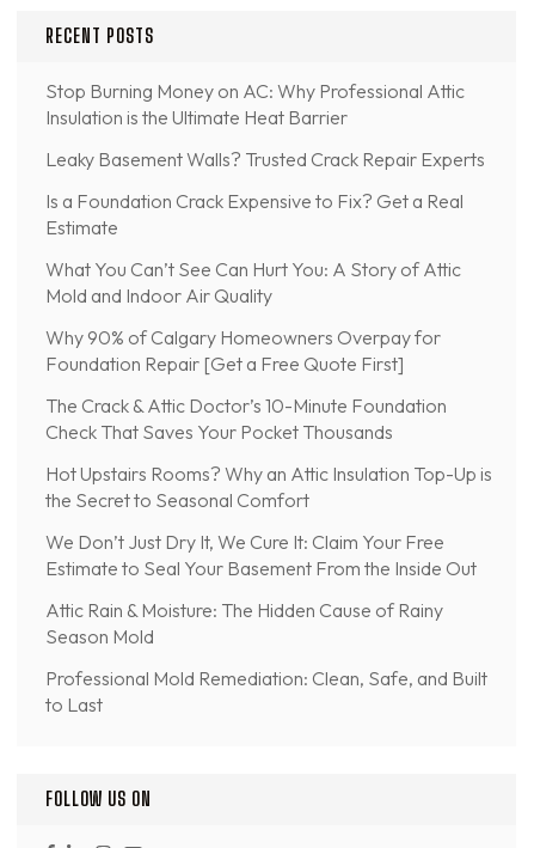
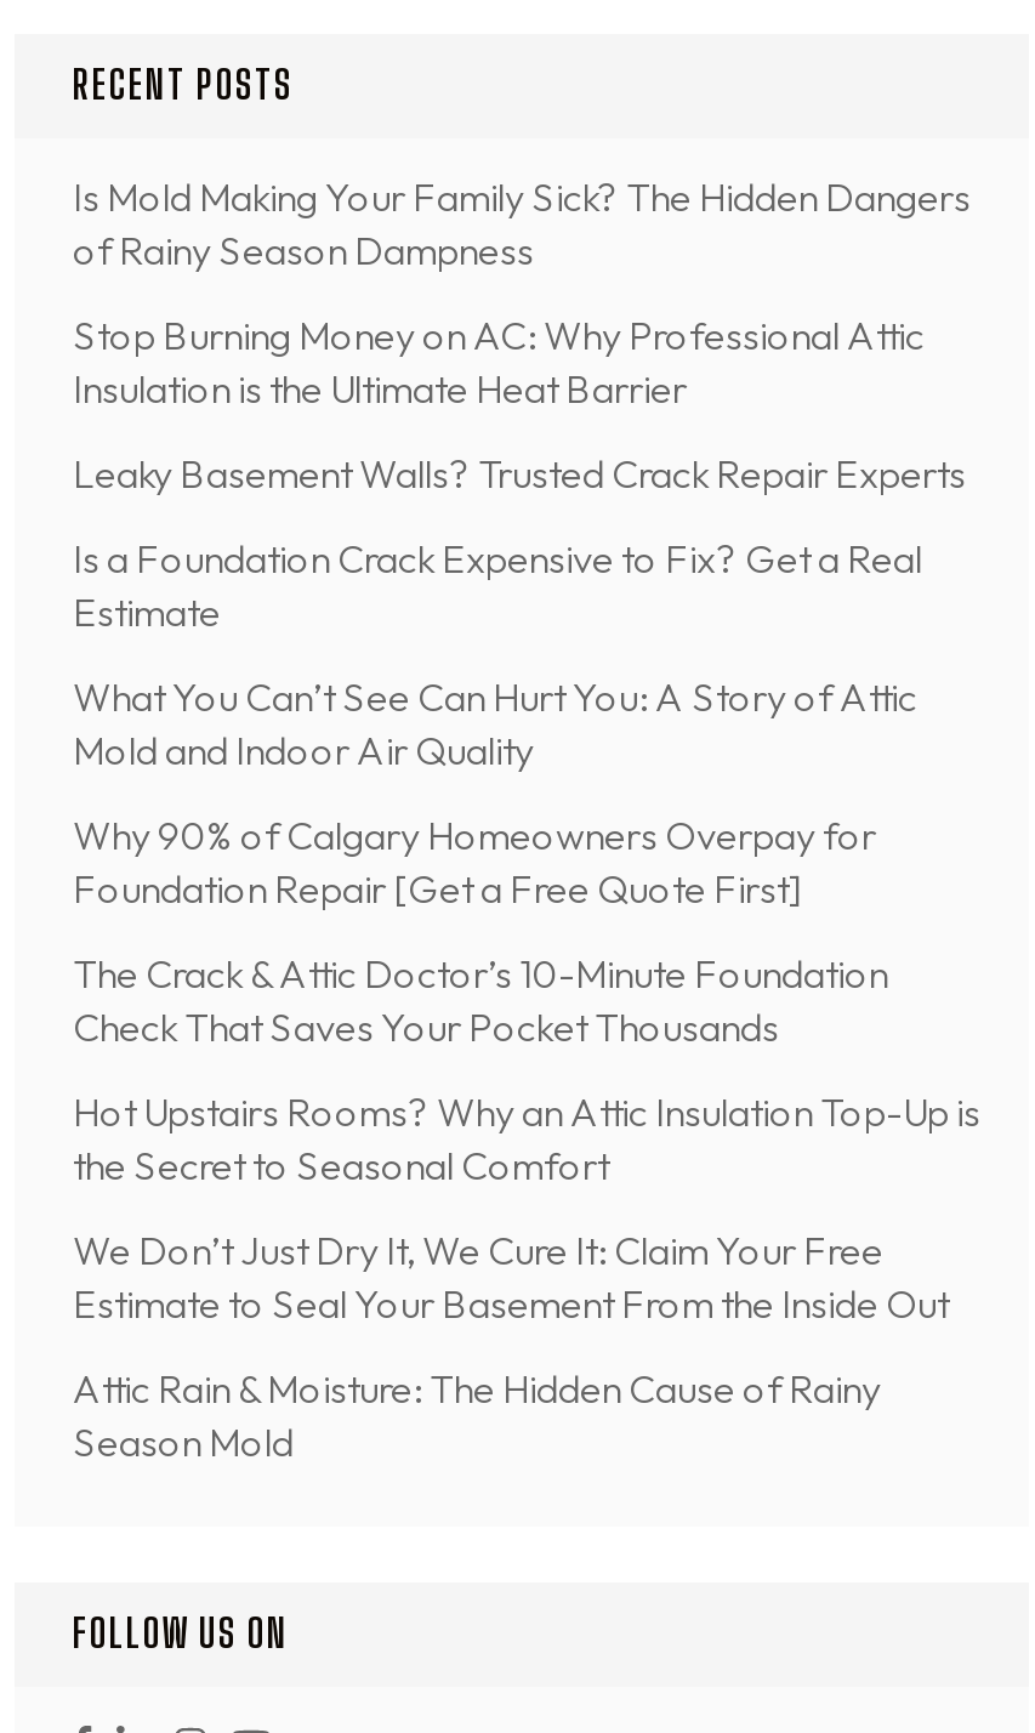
+ Is Mold Making Your Family Sick? The Hidden Dangers
+ of Rainy Season Dampness

moved down: Stop Burning Money on AC: Why Professional Attic | Insulation is the Ultimate Heat Barrier | Leaky Basement Walls? Trusted Crack Repair Experts | ... | Attic Rain & Moisture: The Hidden Cause of Rainy | Season Mold

- Professional Mold Remediation: Clean, Safe, and Built
- to Last
